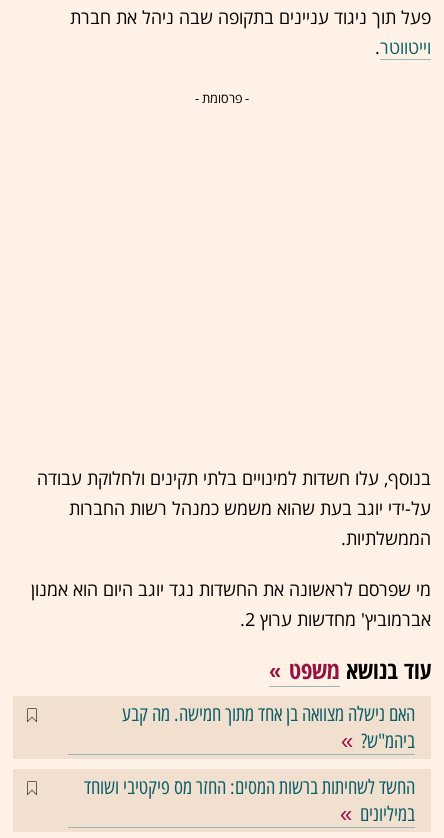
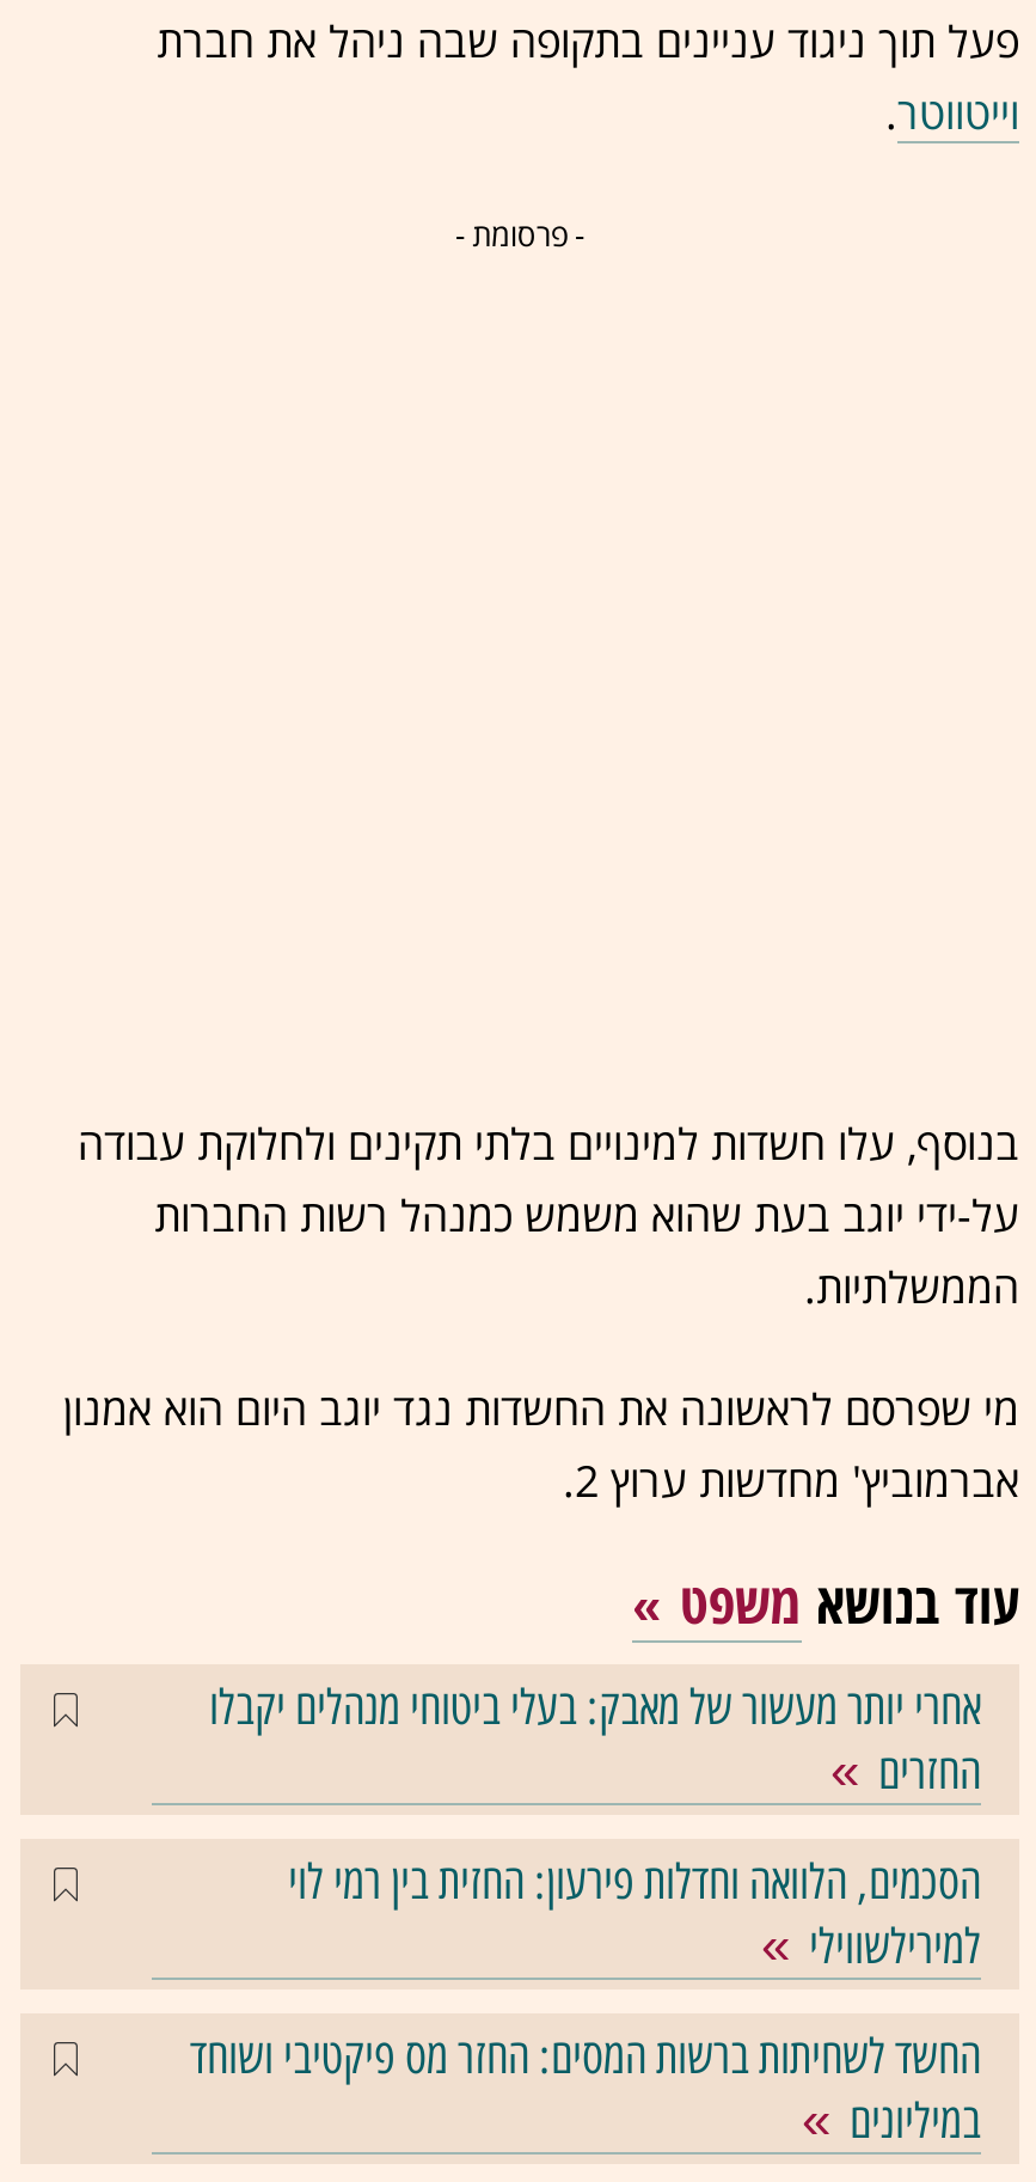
- האם נישלה מצוואה בן אחד מתוך חמישה. מה קבע
- ביהמ"ש?
+ אחרי יותר מעשור של מאבק: בעלי ביטוחי מנהלים יקבלו
+ החזרים
+ הסכמים, הלוואה וחדלות פירעון: החזית בין רמי לוי
+ למירילשווילי
